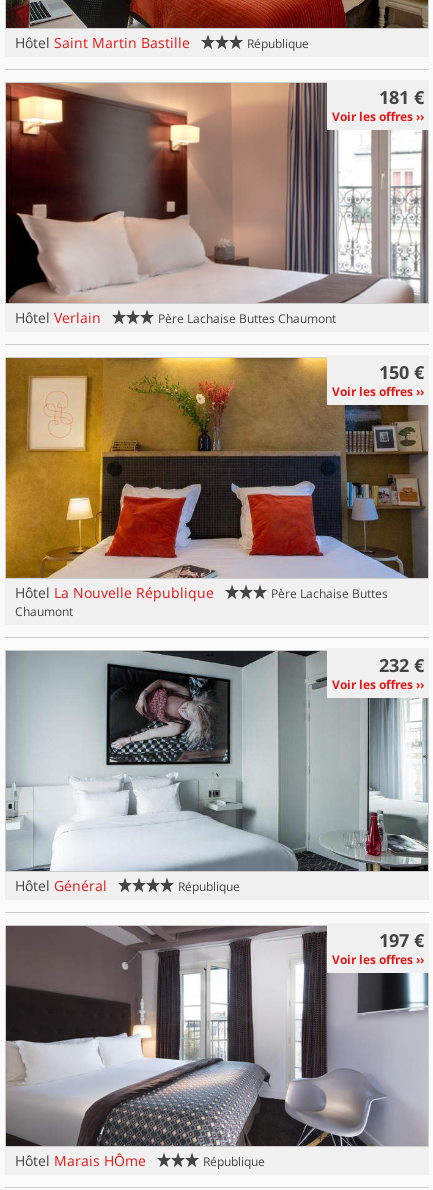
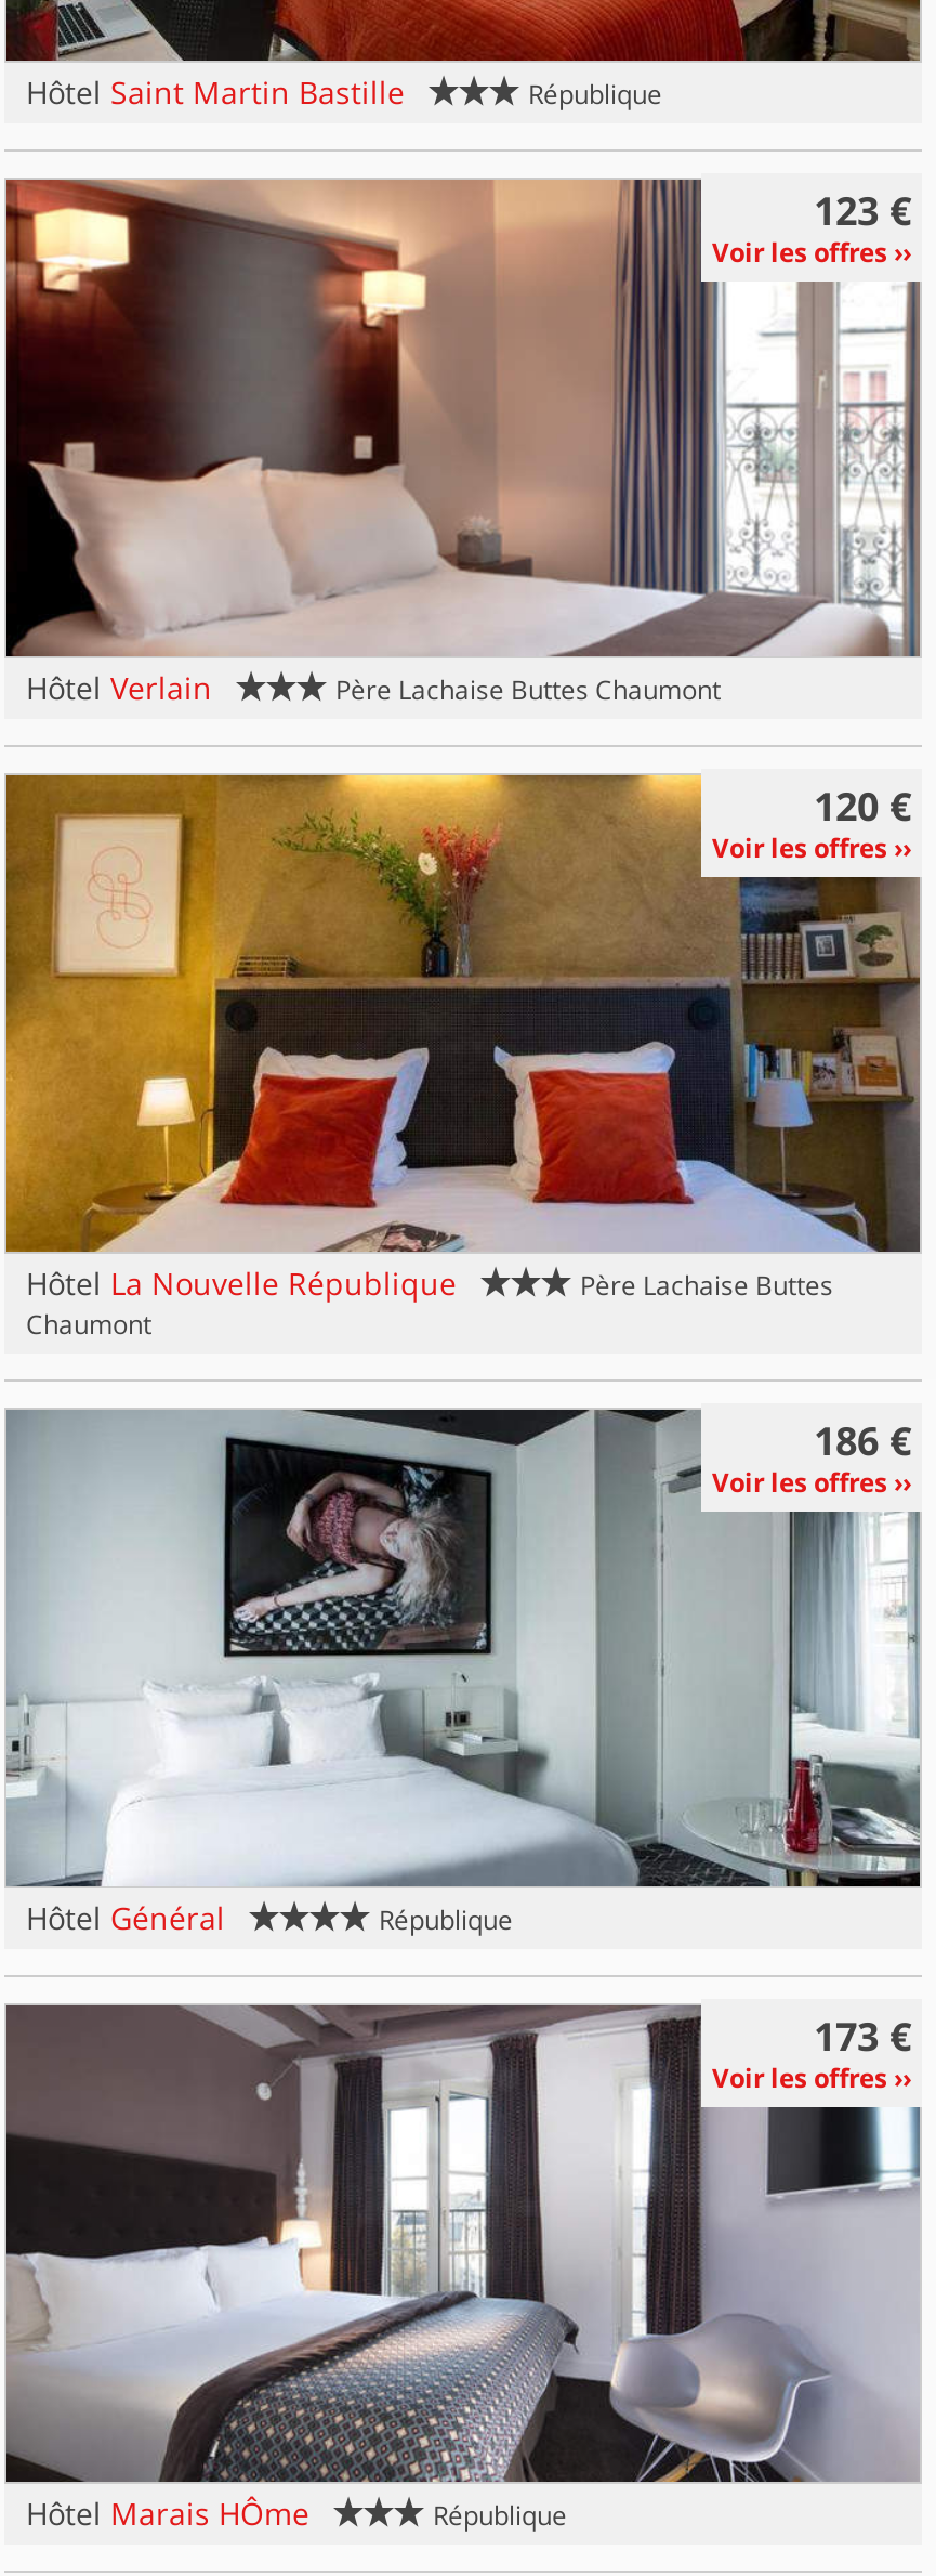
- 181 €
+ 123 €

- 150 €
+ 120 €

- 232 €
+ 186 €

- 197 €
+ 173 €
